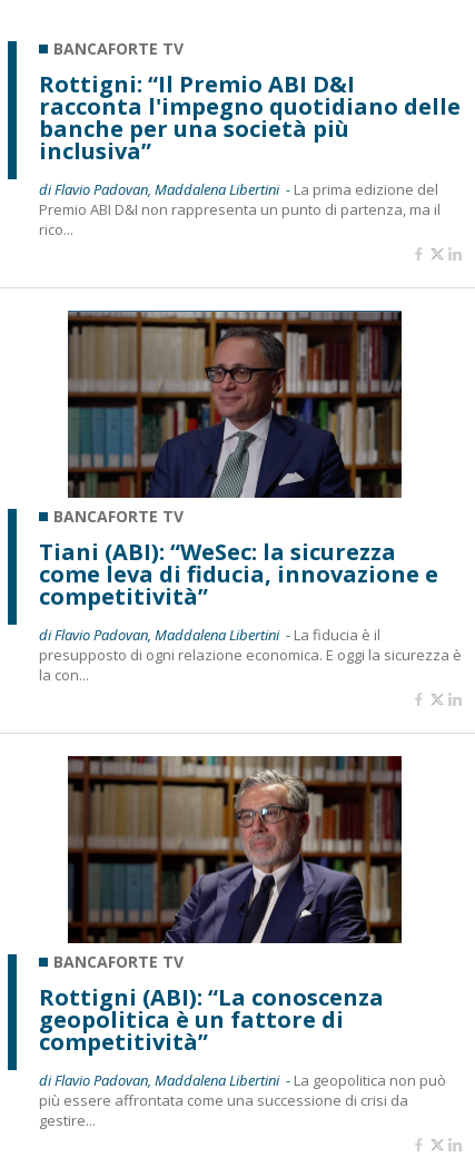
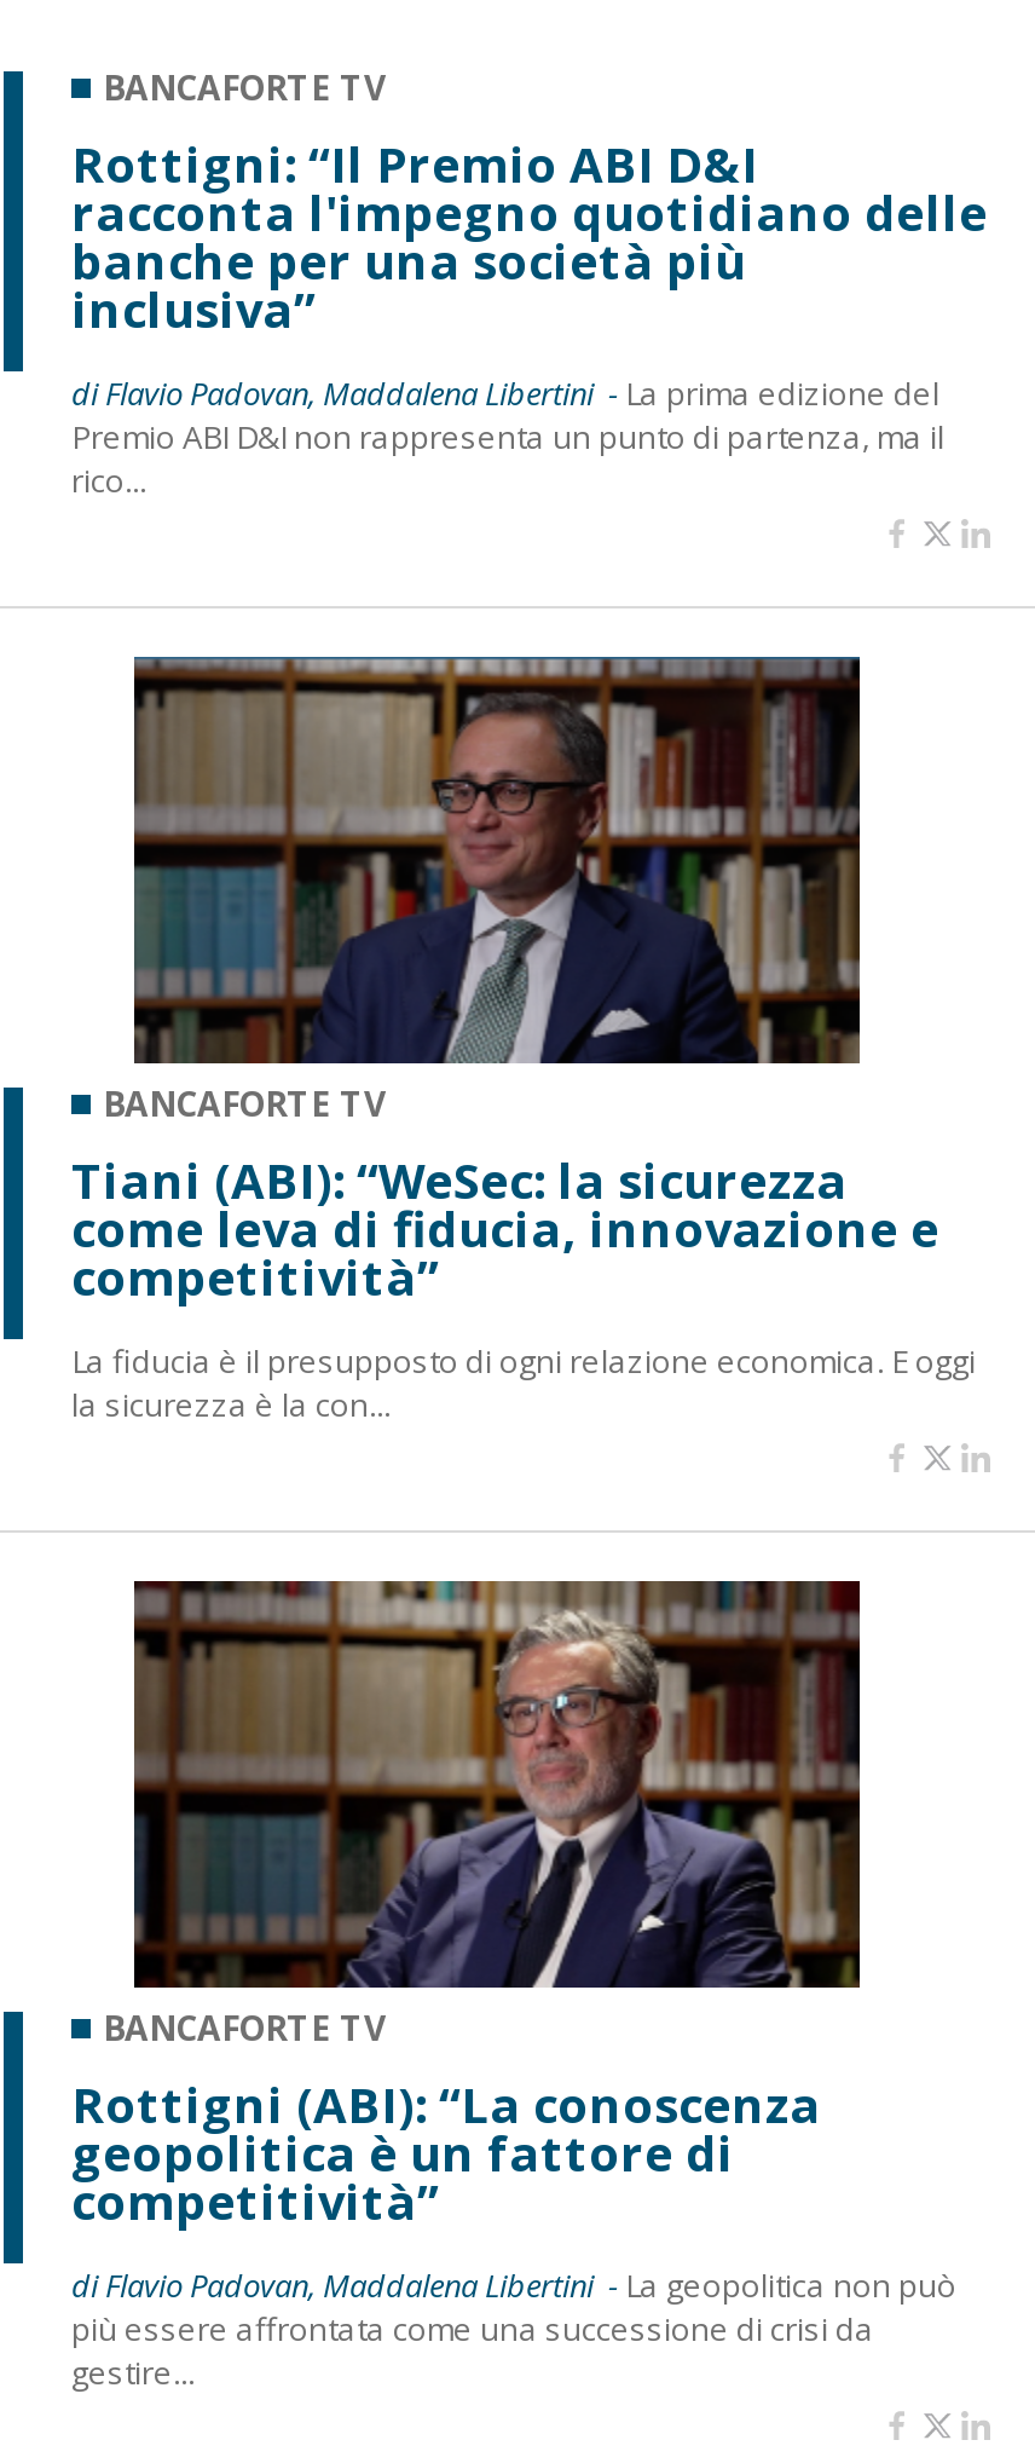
- di Flavio Padovan, Maddalena Libertini - La fiducia è il
- presupposto di ogni relazione economica. E oggi la sicurezza è
- la con...
+ La fiducia è il presupposto di ogni relazione economica. E oggi
+ la sicurezza è la con...
